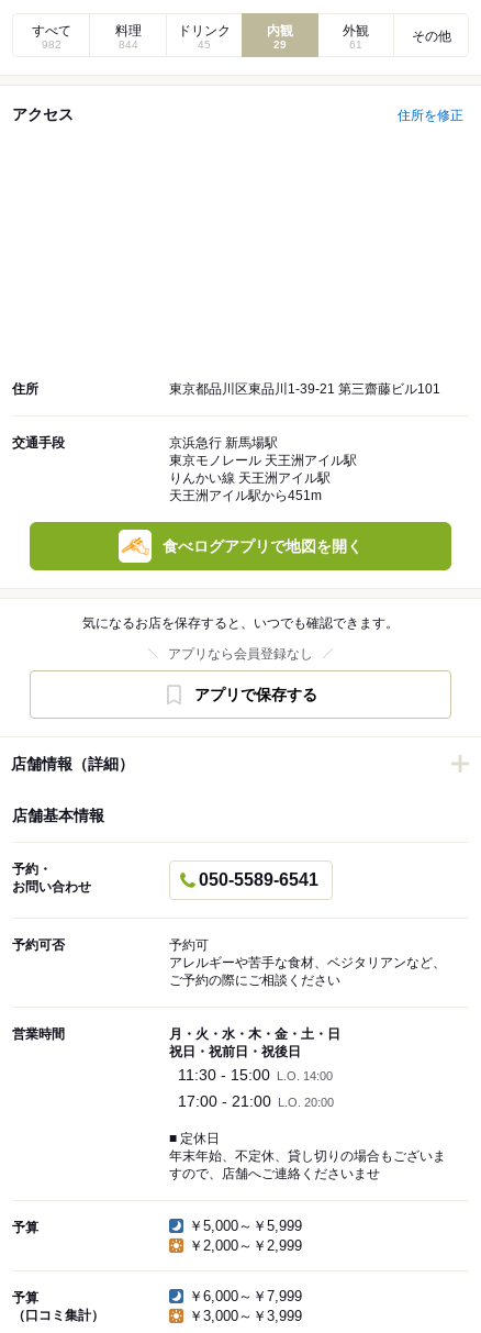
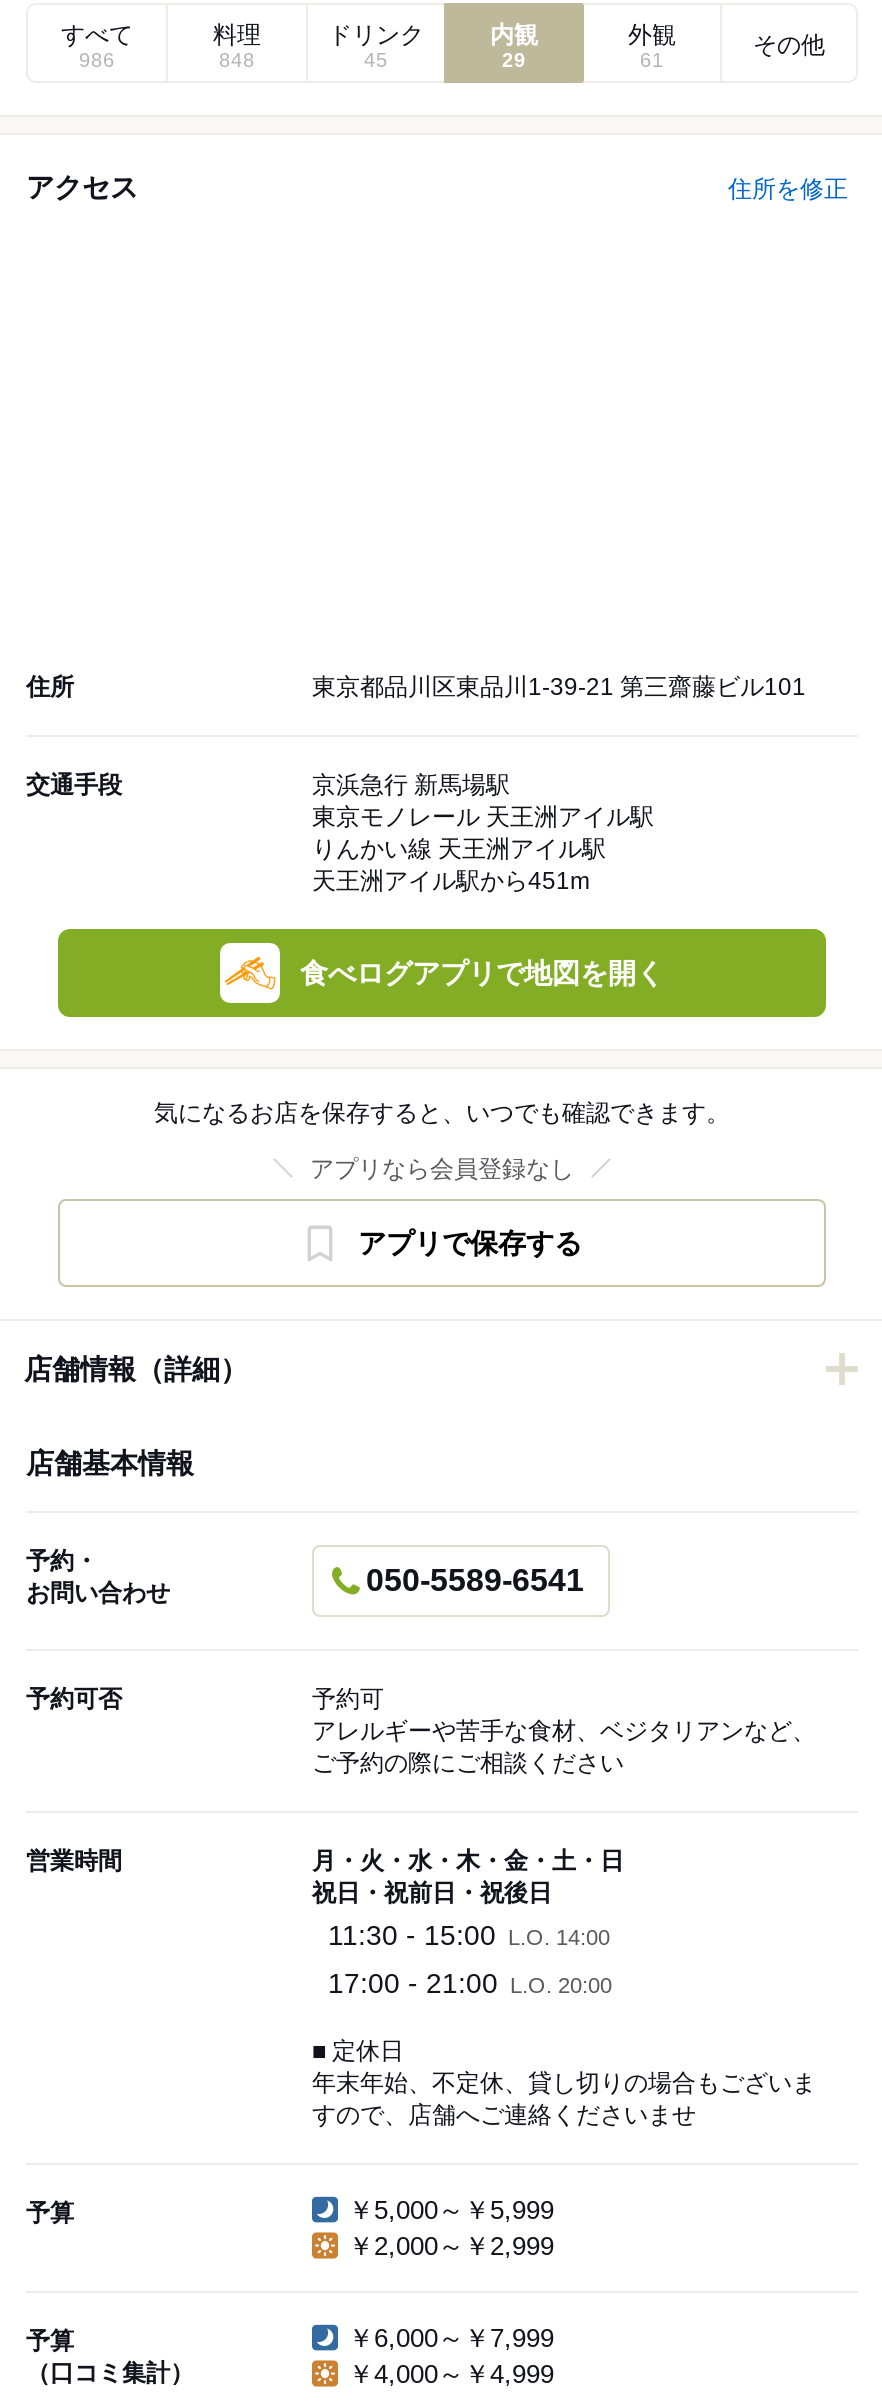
- 982
+ 986

- 844
+ 848

- ￥3,000～￥3,999
+ ￥4,000～￥4,999
